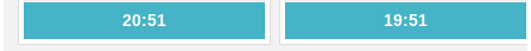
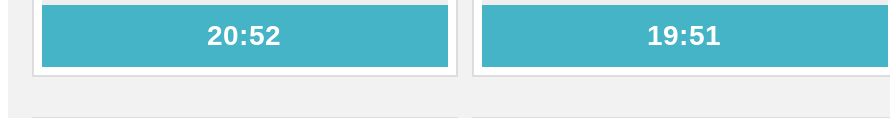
- 20:51
+ 20:52
